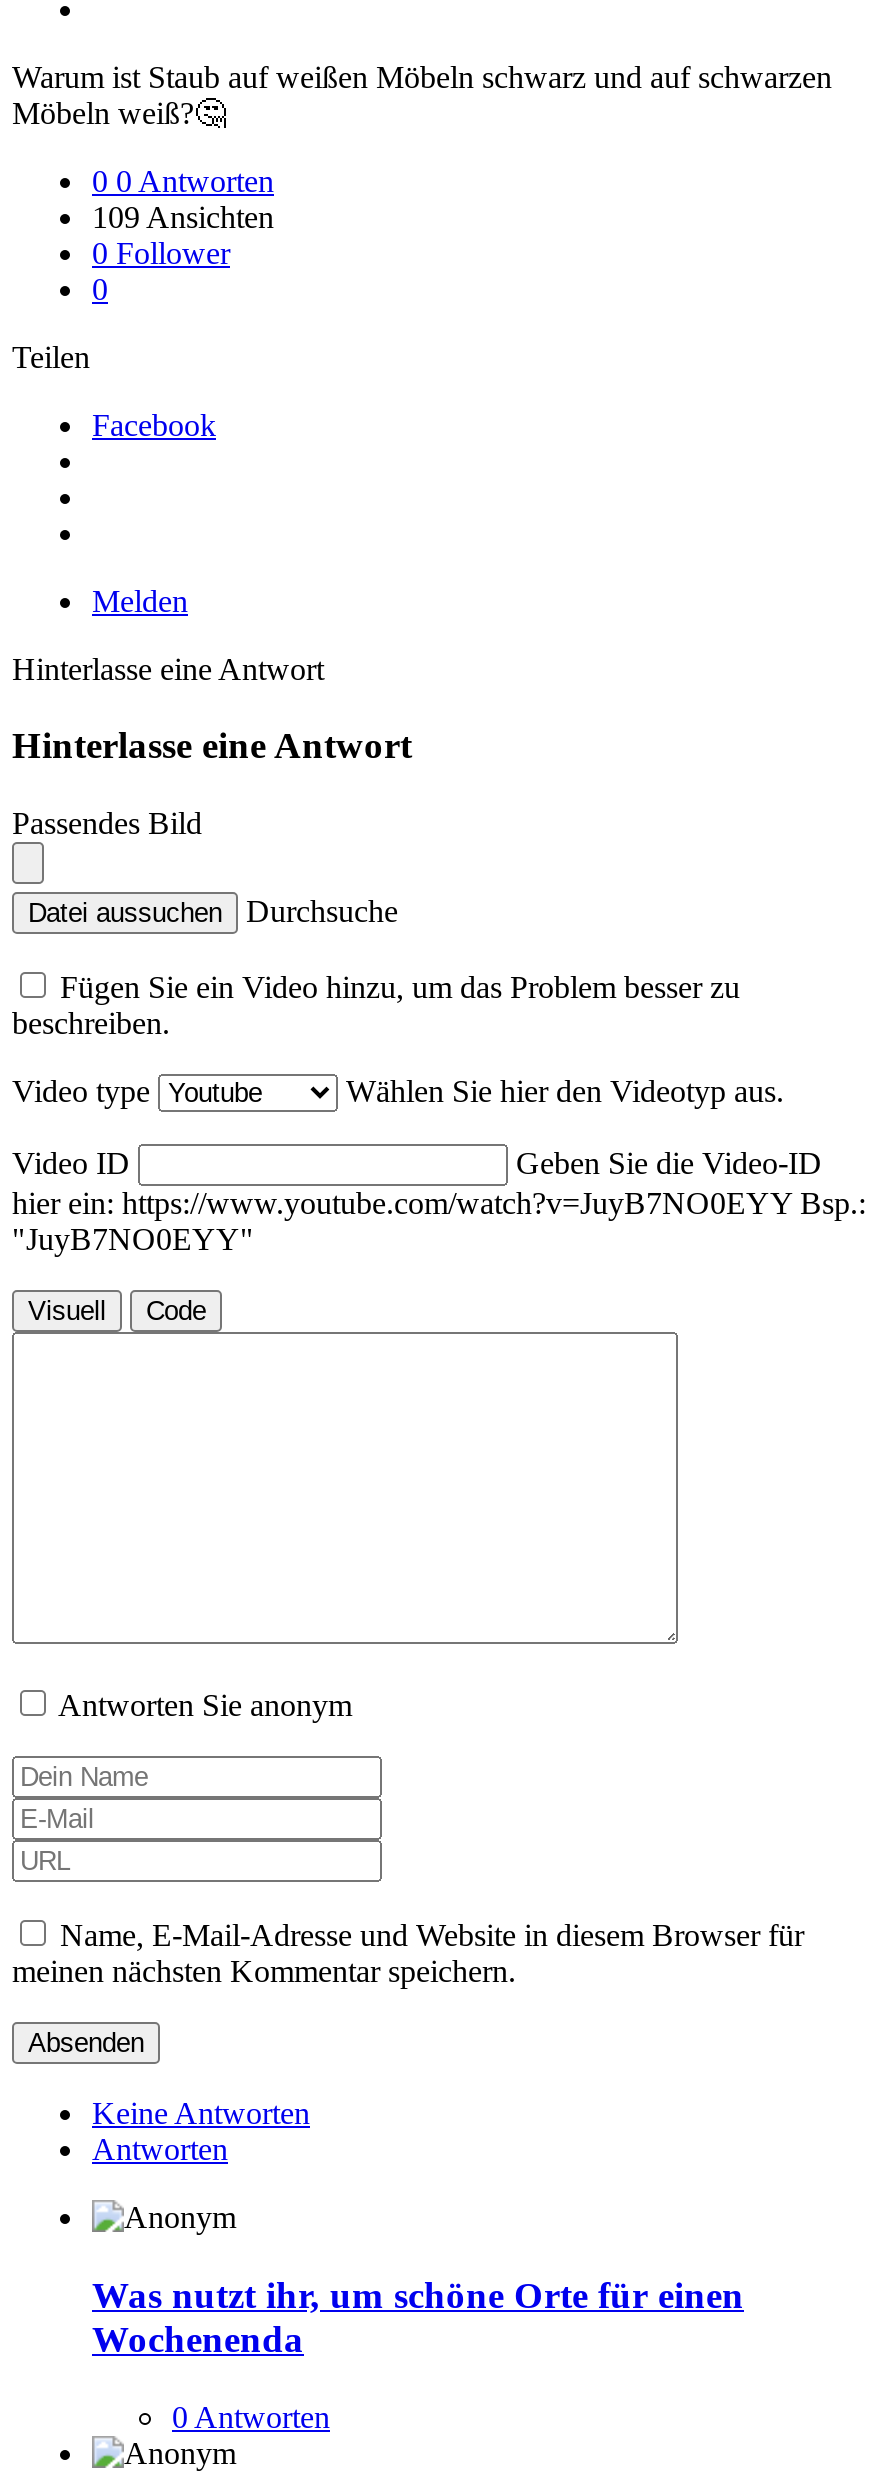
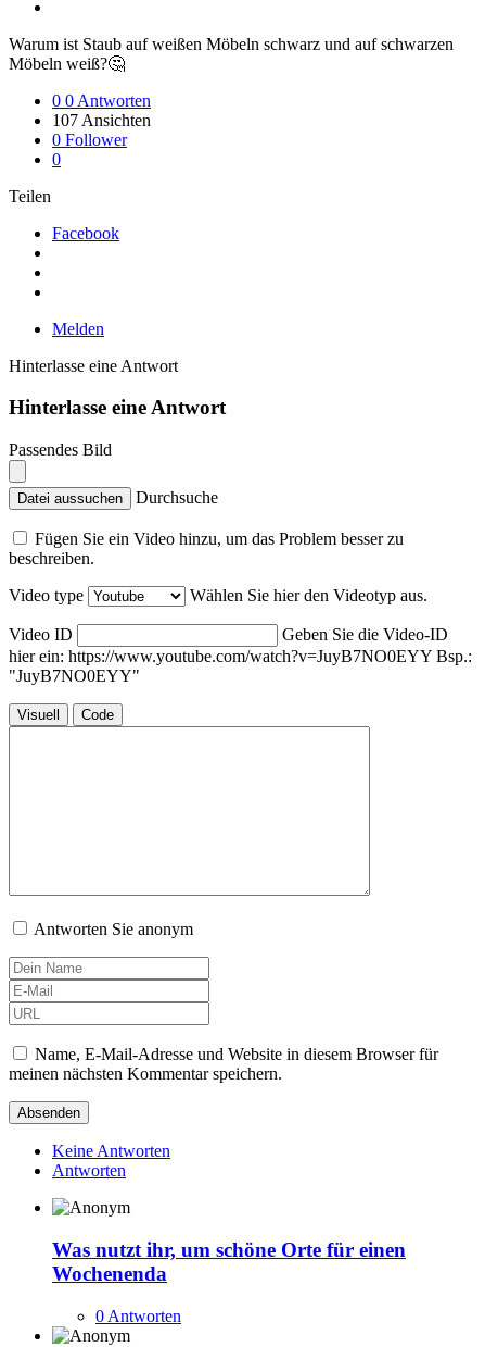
- 109 Ansichten
+ 107 Ansichten
